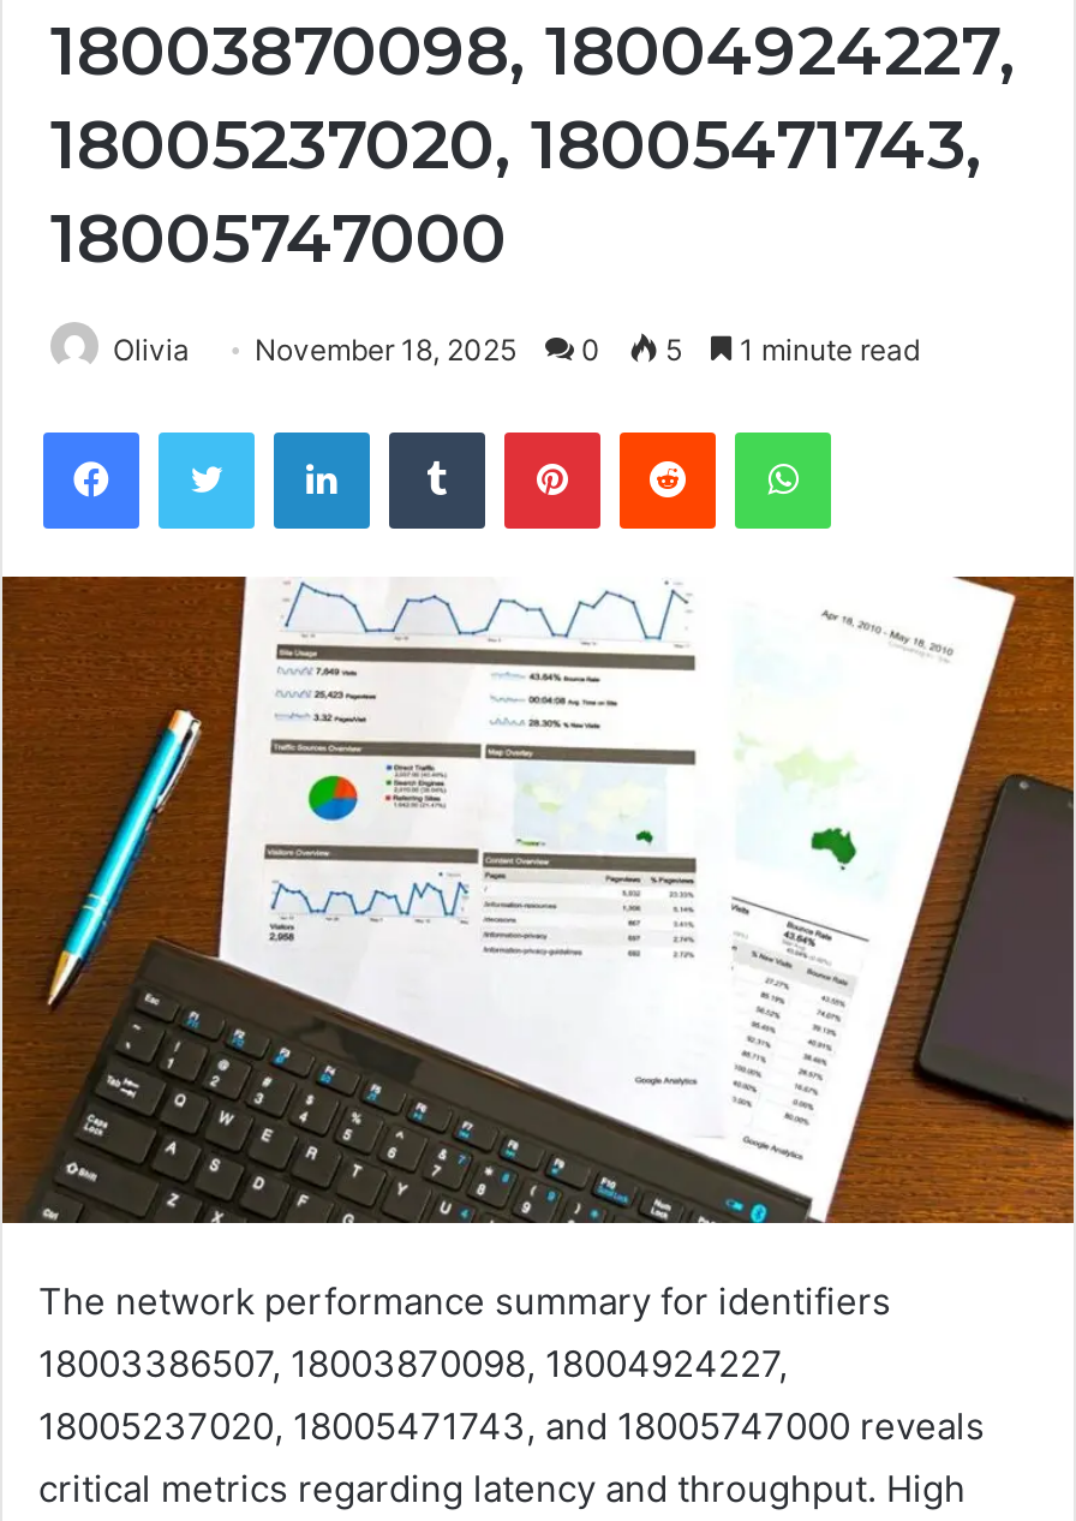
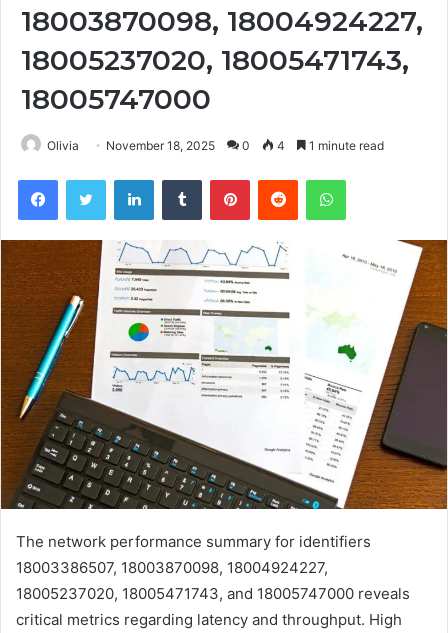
- Olivia November 18, 2025 0 5 1 minute read
+ Olivia November 18, 2025 0 4 1 minute read
